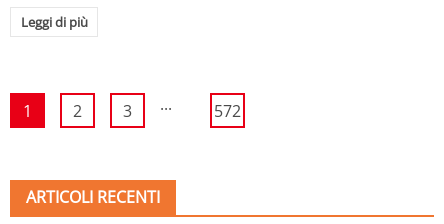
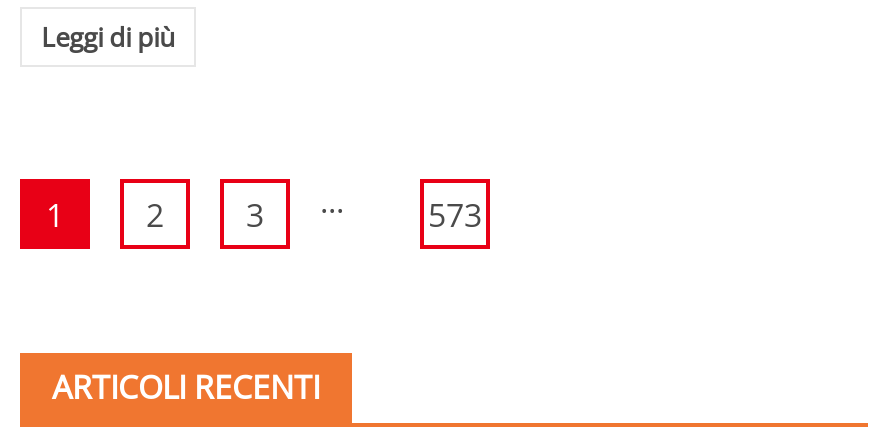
- 572
+ 573
